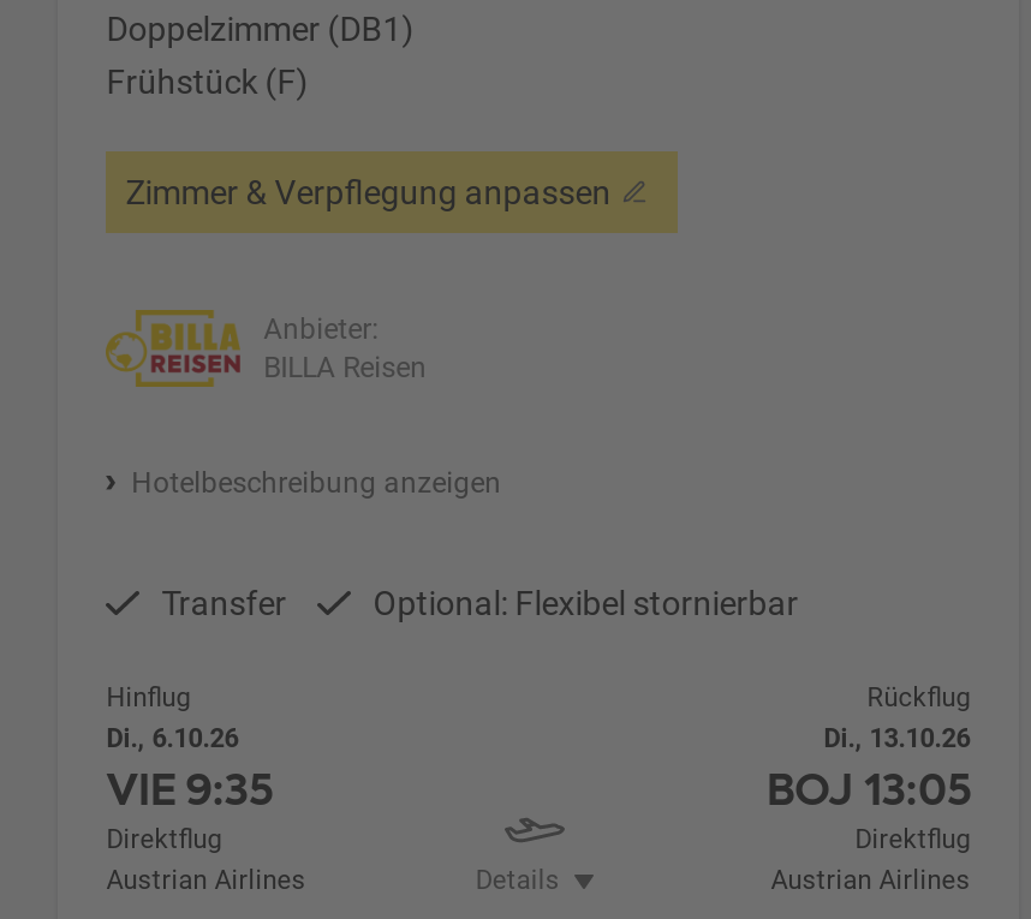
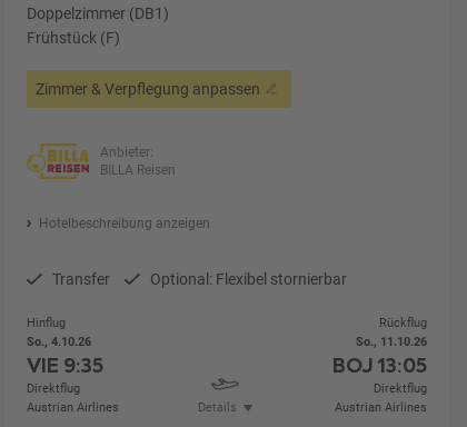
- Di., 6.10.26
+ So., 4.10.26

- Di., 13.10.26
+ So., 11.10.26
